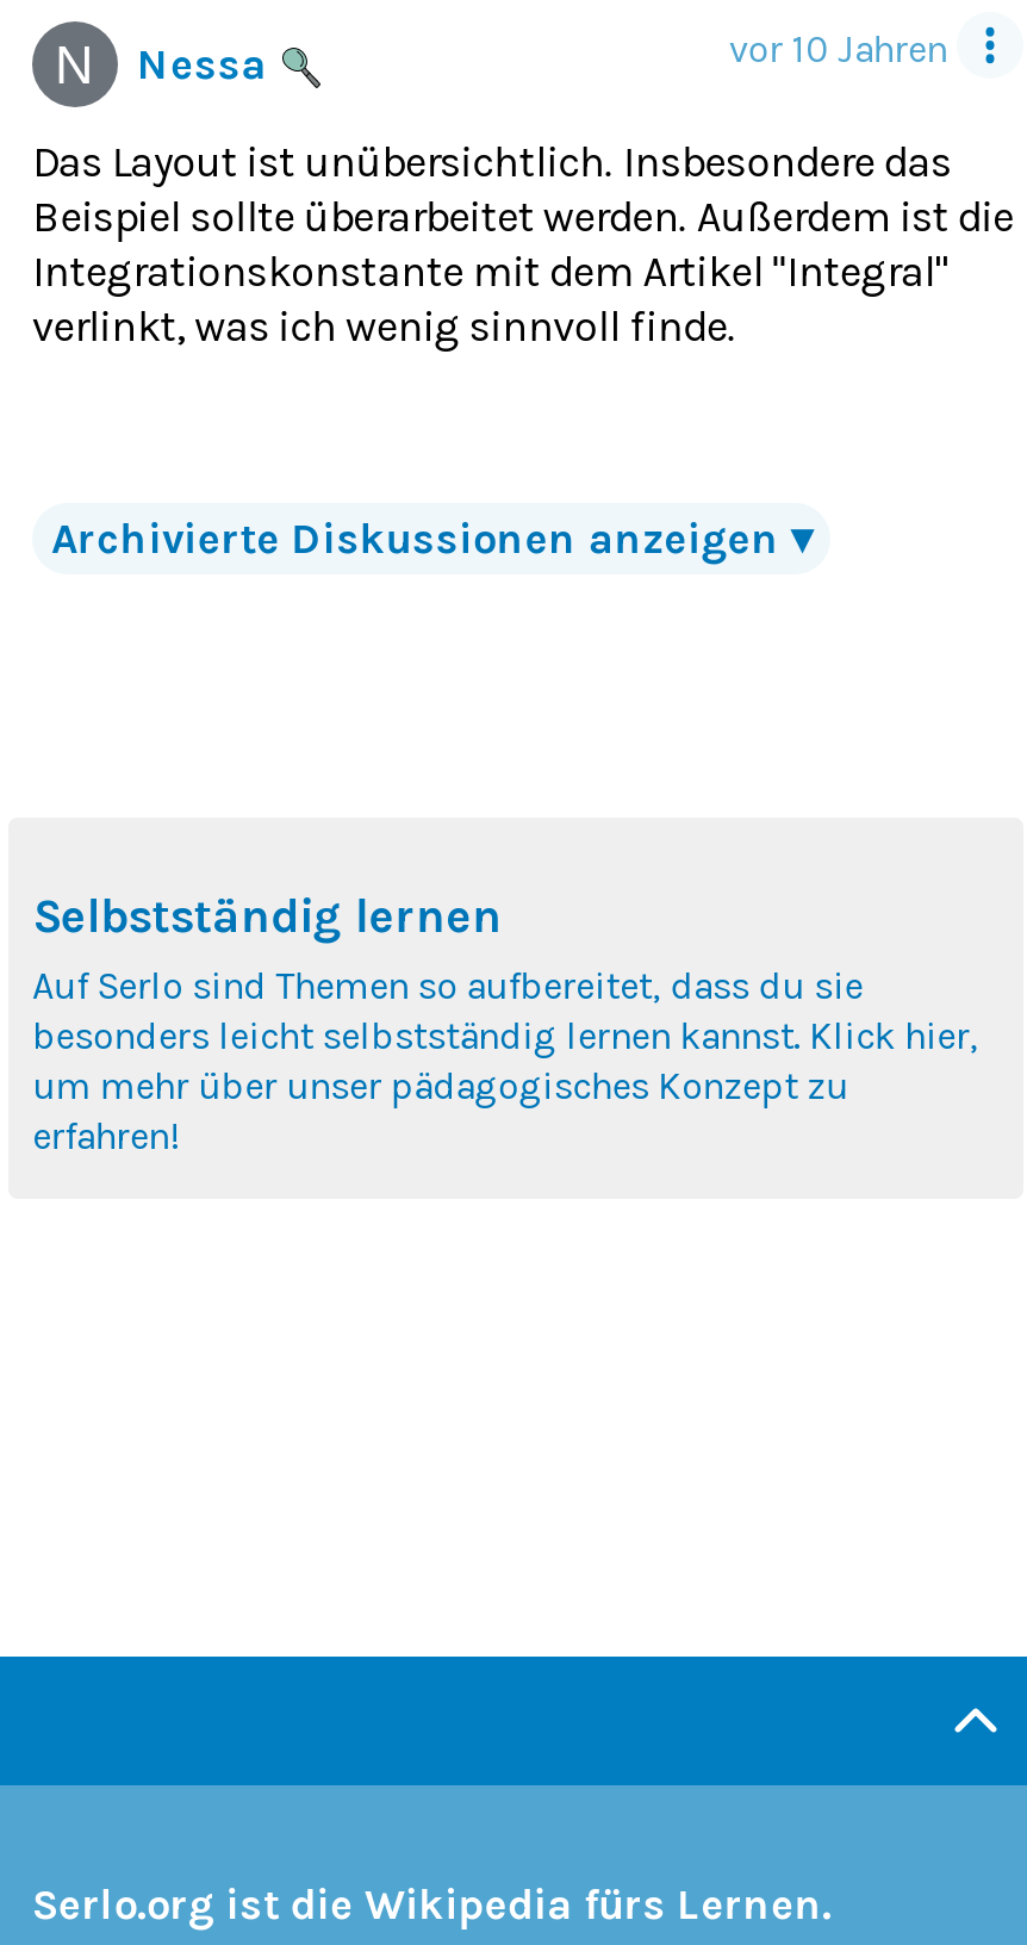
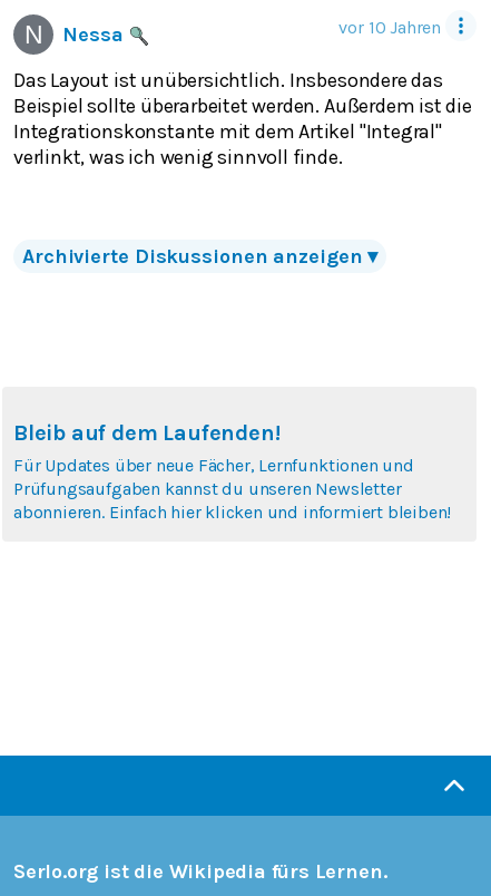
- Selbstständig lernen
- Auf Serlo sind Themen so aufbereitet, dass du sie
- besonders leicht selbstständig lernen kannst. Klick hier,
- um mehr über unser pädagogisches Konzept zu
- erfahren!
+ Bleib auf dem Laufenden!
+ Für Updates über neue Fächer, Lernfunktionen und
+ Prüfungsaufgaben kannst du unseren Newsletter
+ abonnieren. Einfach hier klicken und informiert bleiben!
